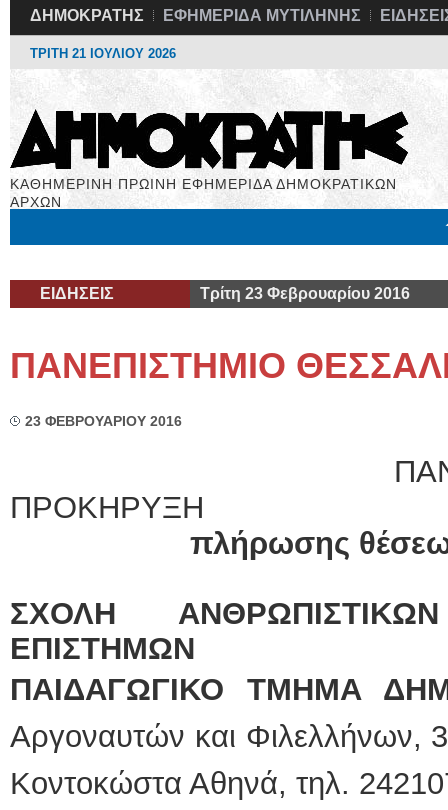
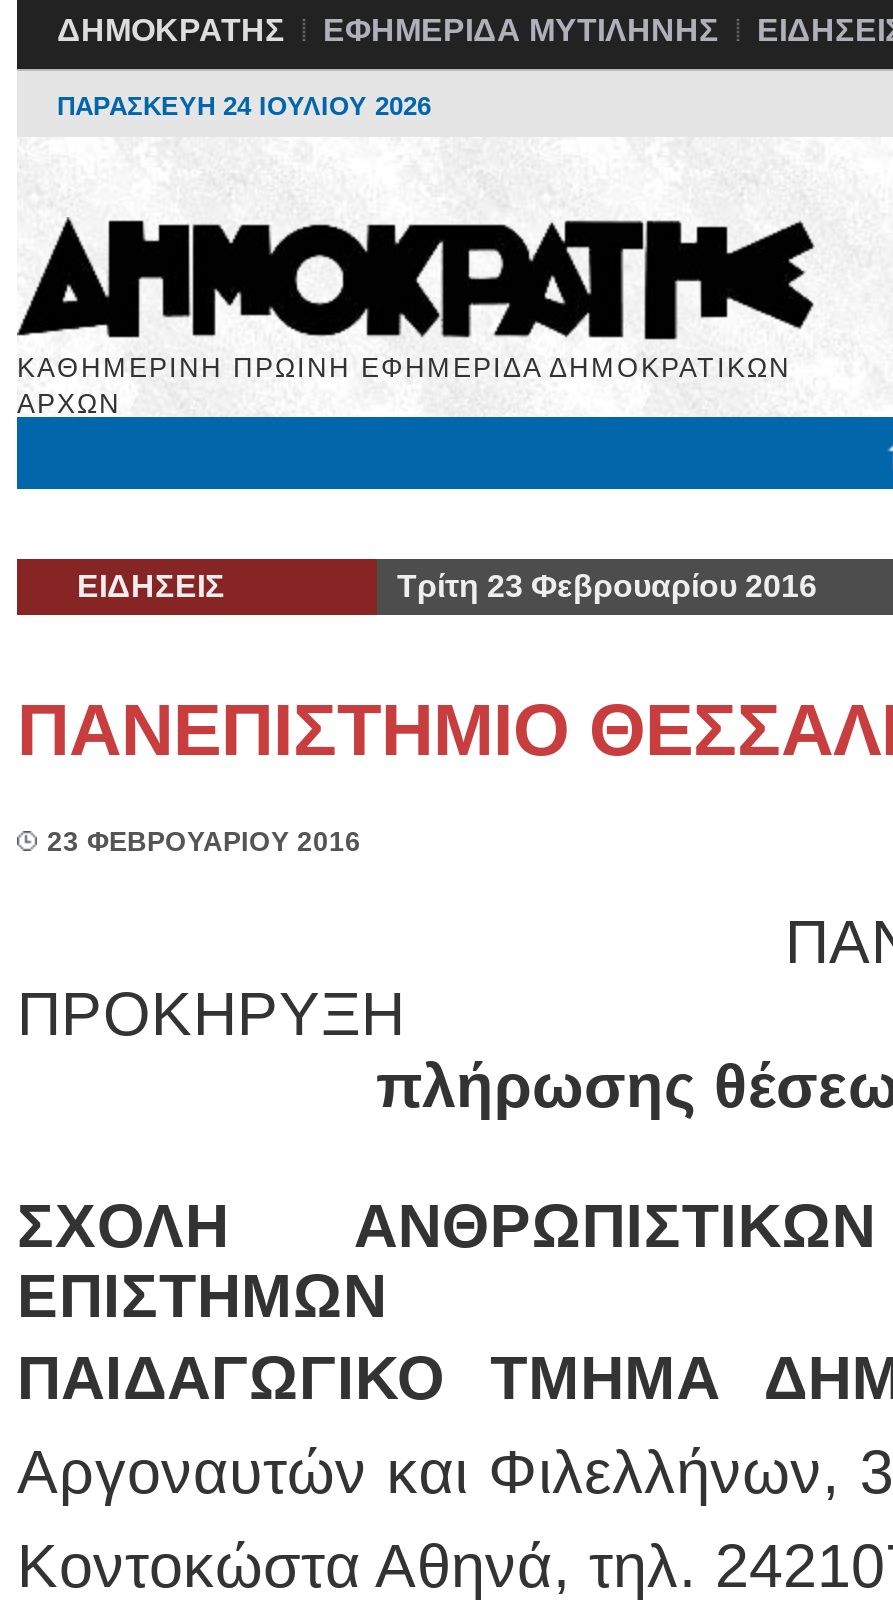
- ΤΡΙΤΗ 21 ΙΟΥΛΙΟΥ 2026
+ ΠΑΡΑΣΚΕΥΗ 24 ΙΟΥΛΙΟΥ 2026
